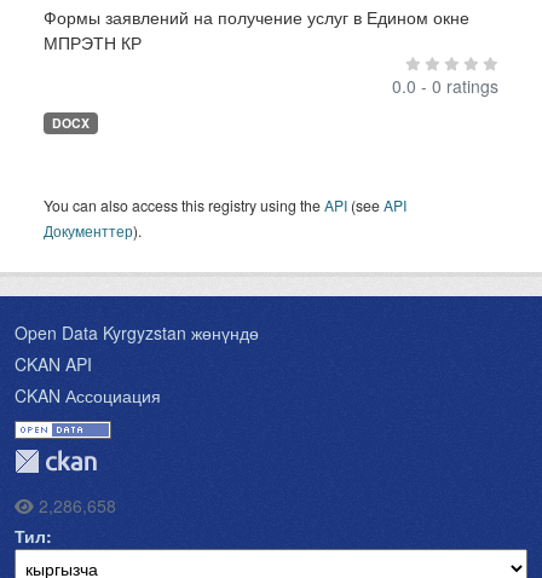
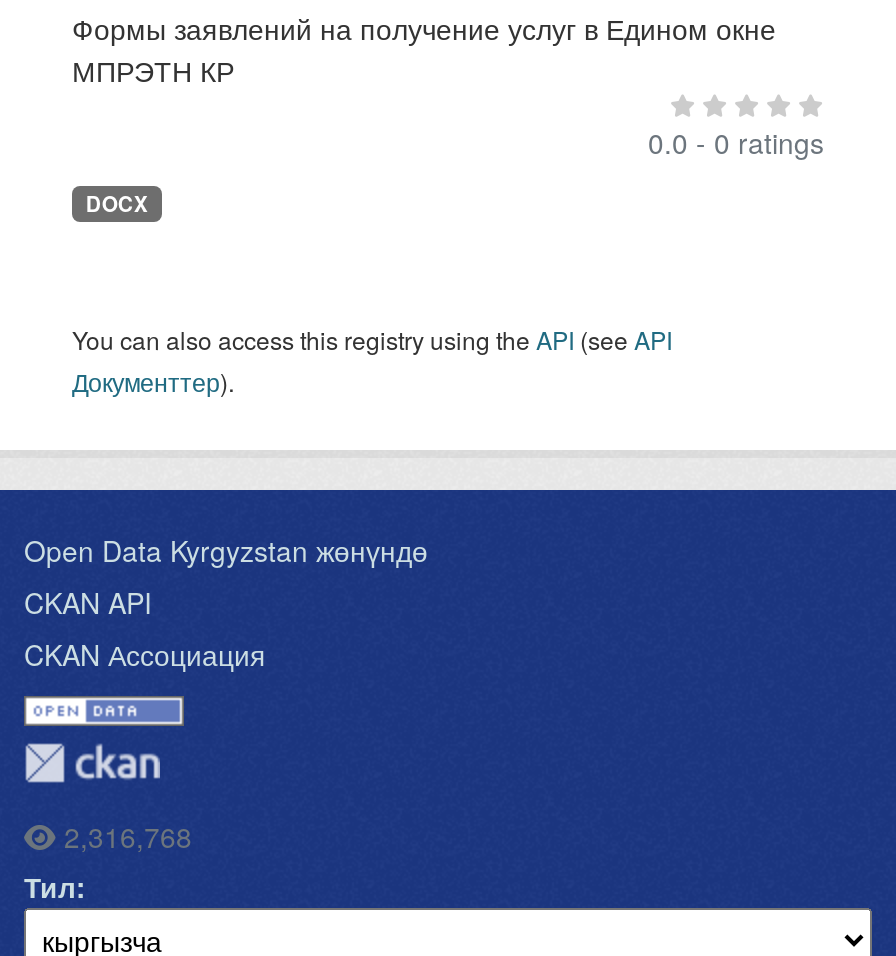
- 2,286,658
+ 2,316,768
